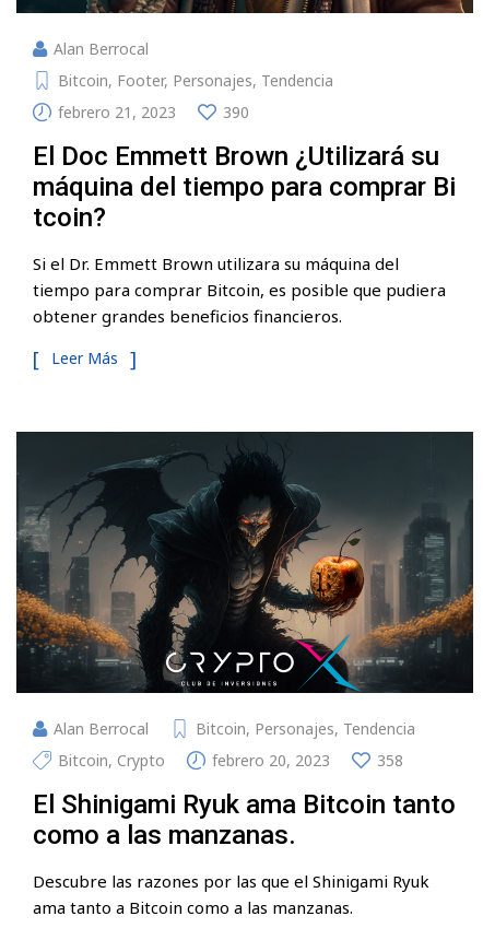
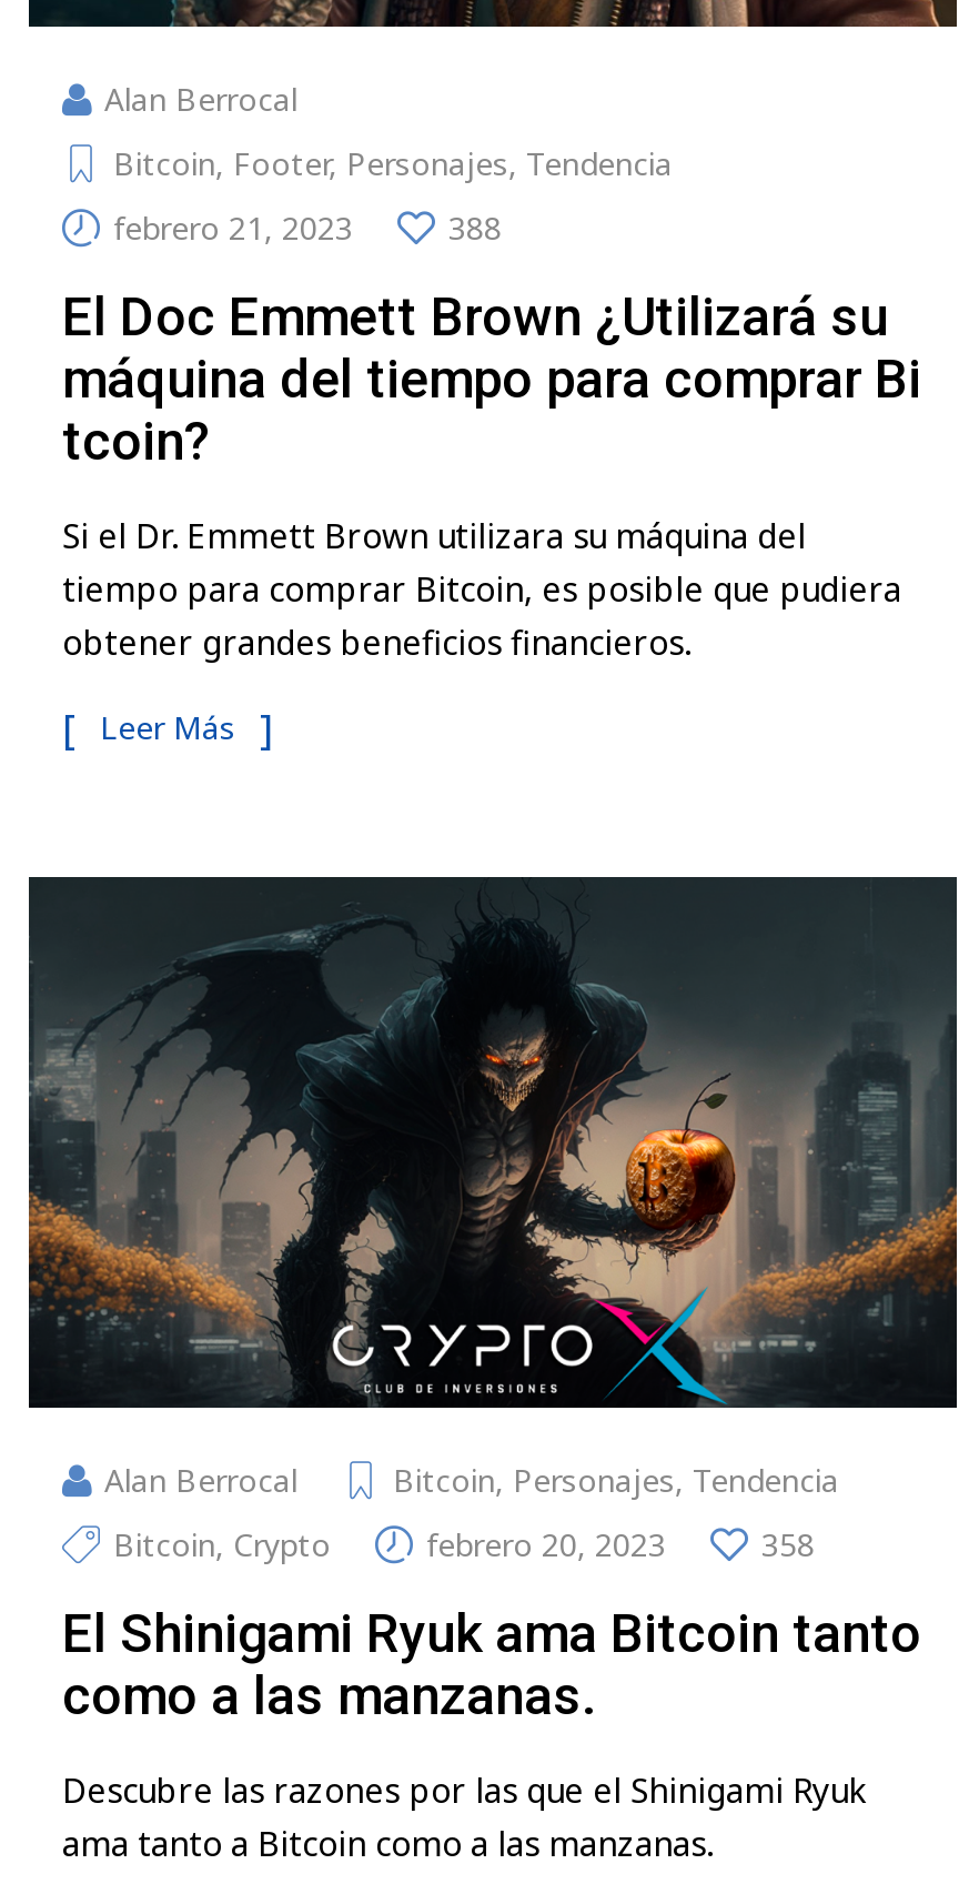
- 390
+ 388
